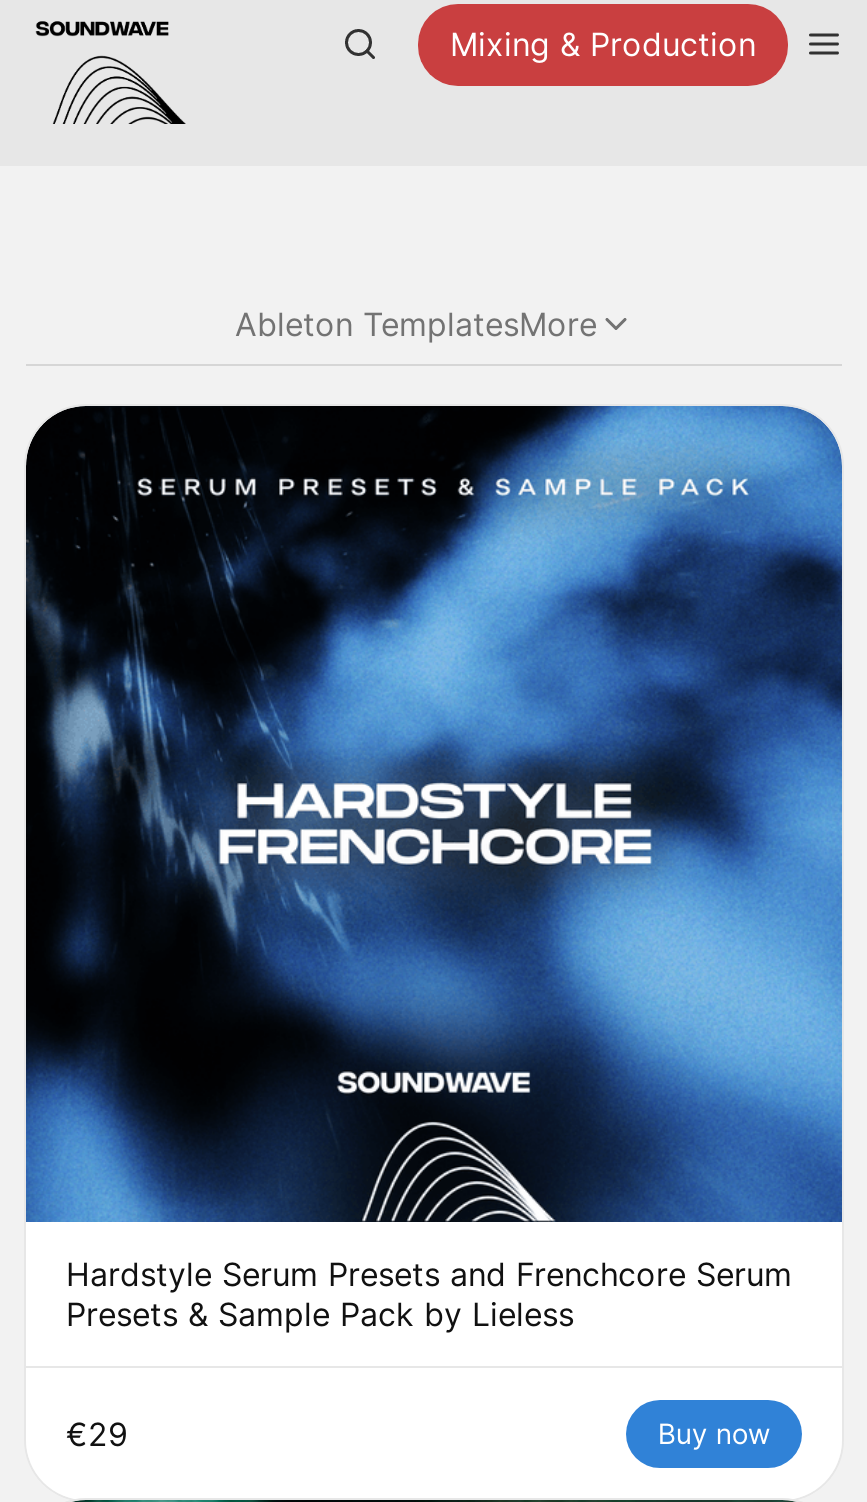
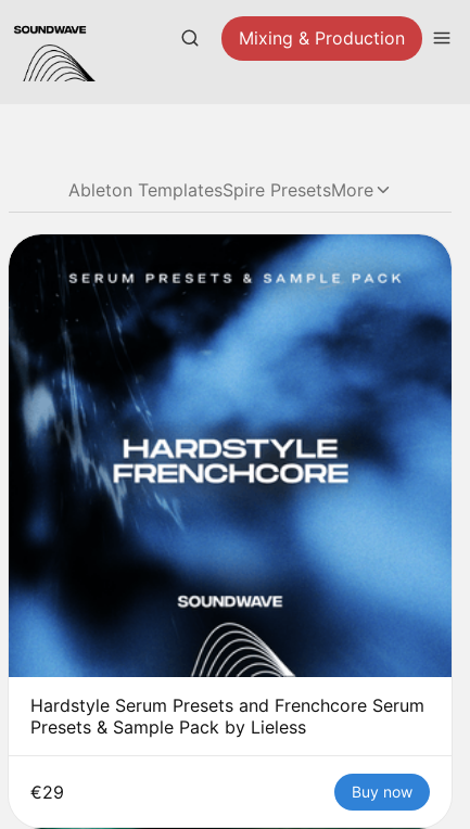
- Ableton TemplatesMore
+ Ableton TemplatesSpire PresetsMore
